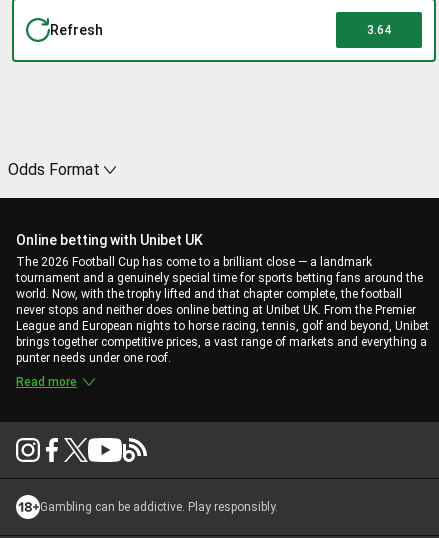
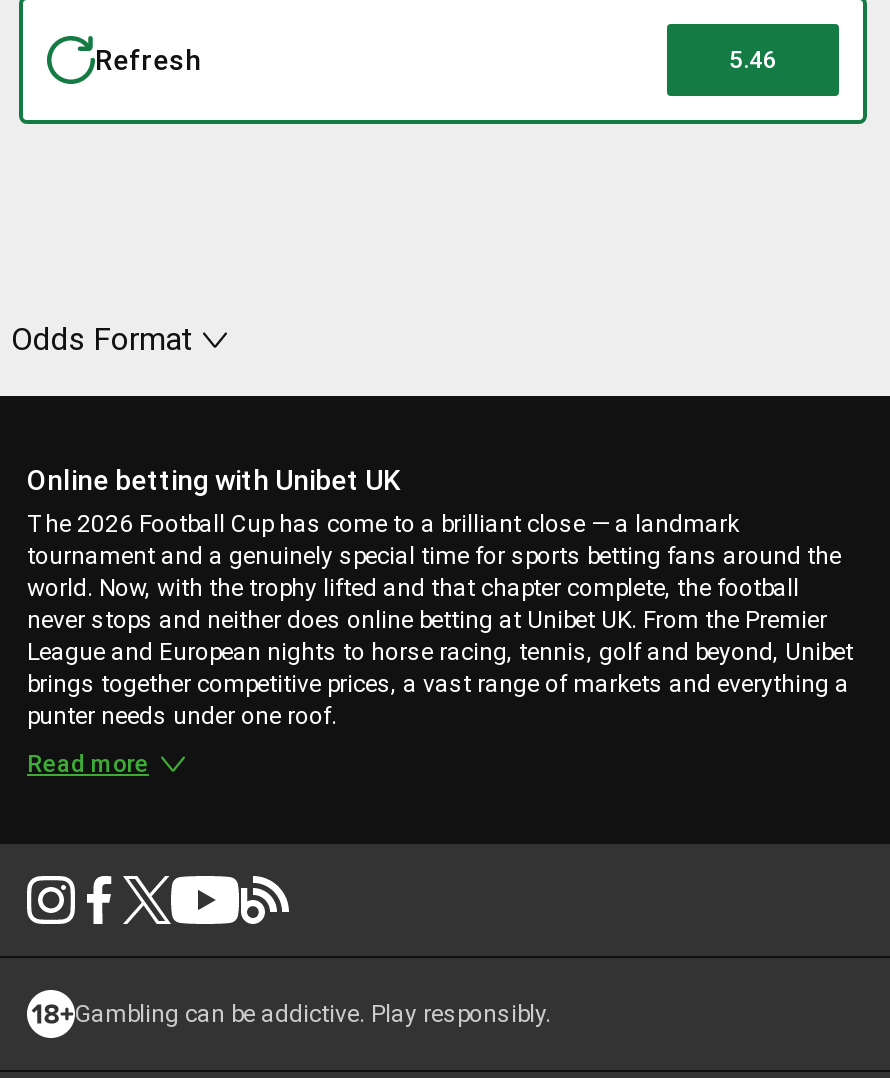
- 3.64
+ 5.46
